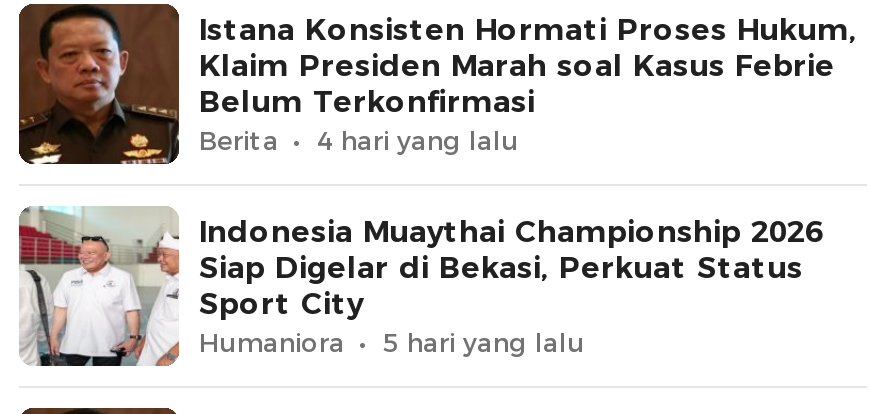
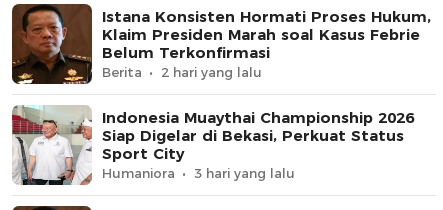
- 4 hari yang lalu
+ 2 hari yang lalu

- 5 hari yang lalu
+ 3 hari yang lalu
